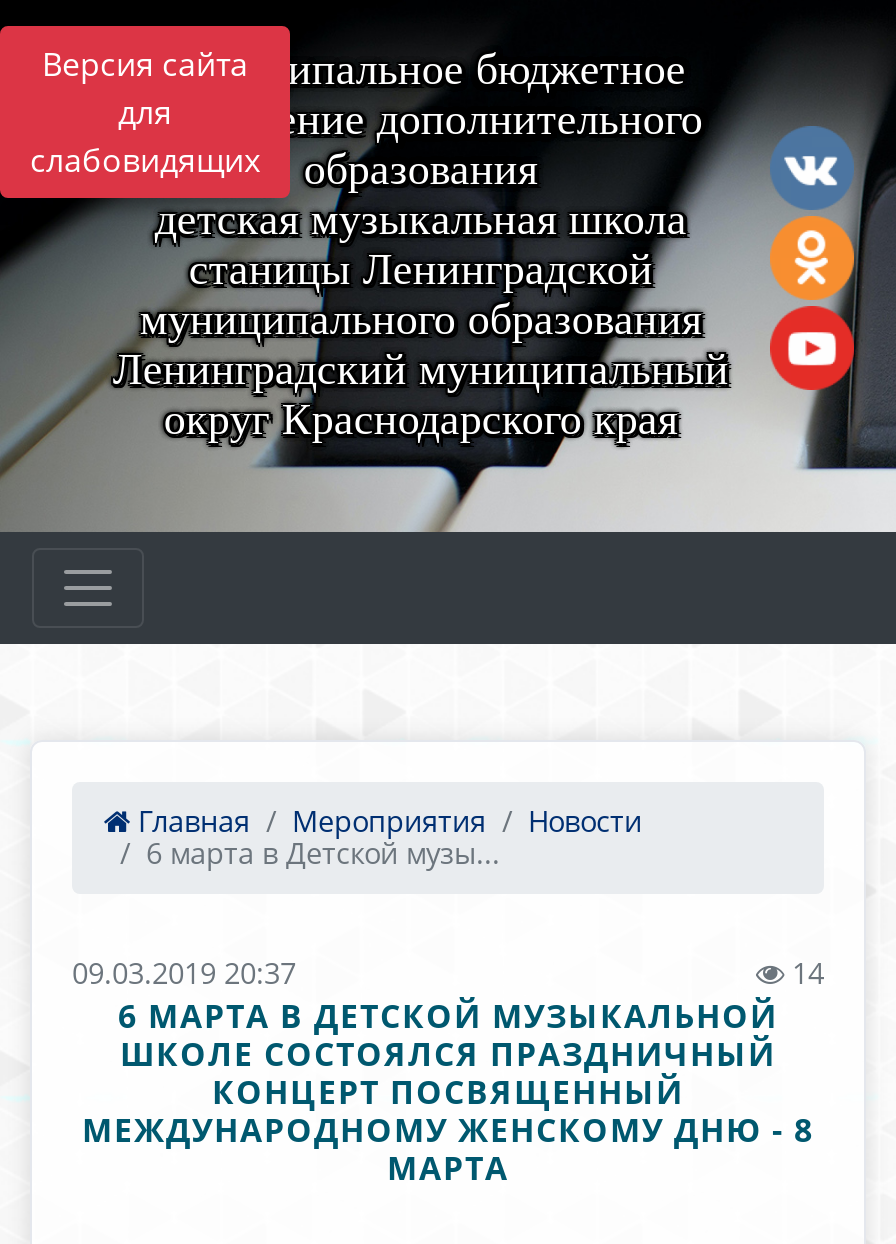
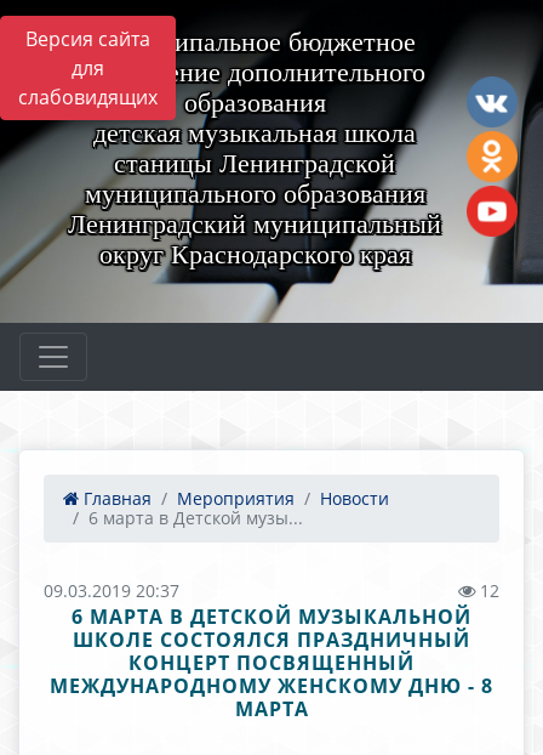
- 14
+ 12
